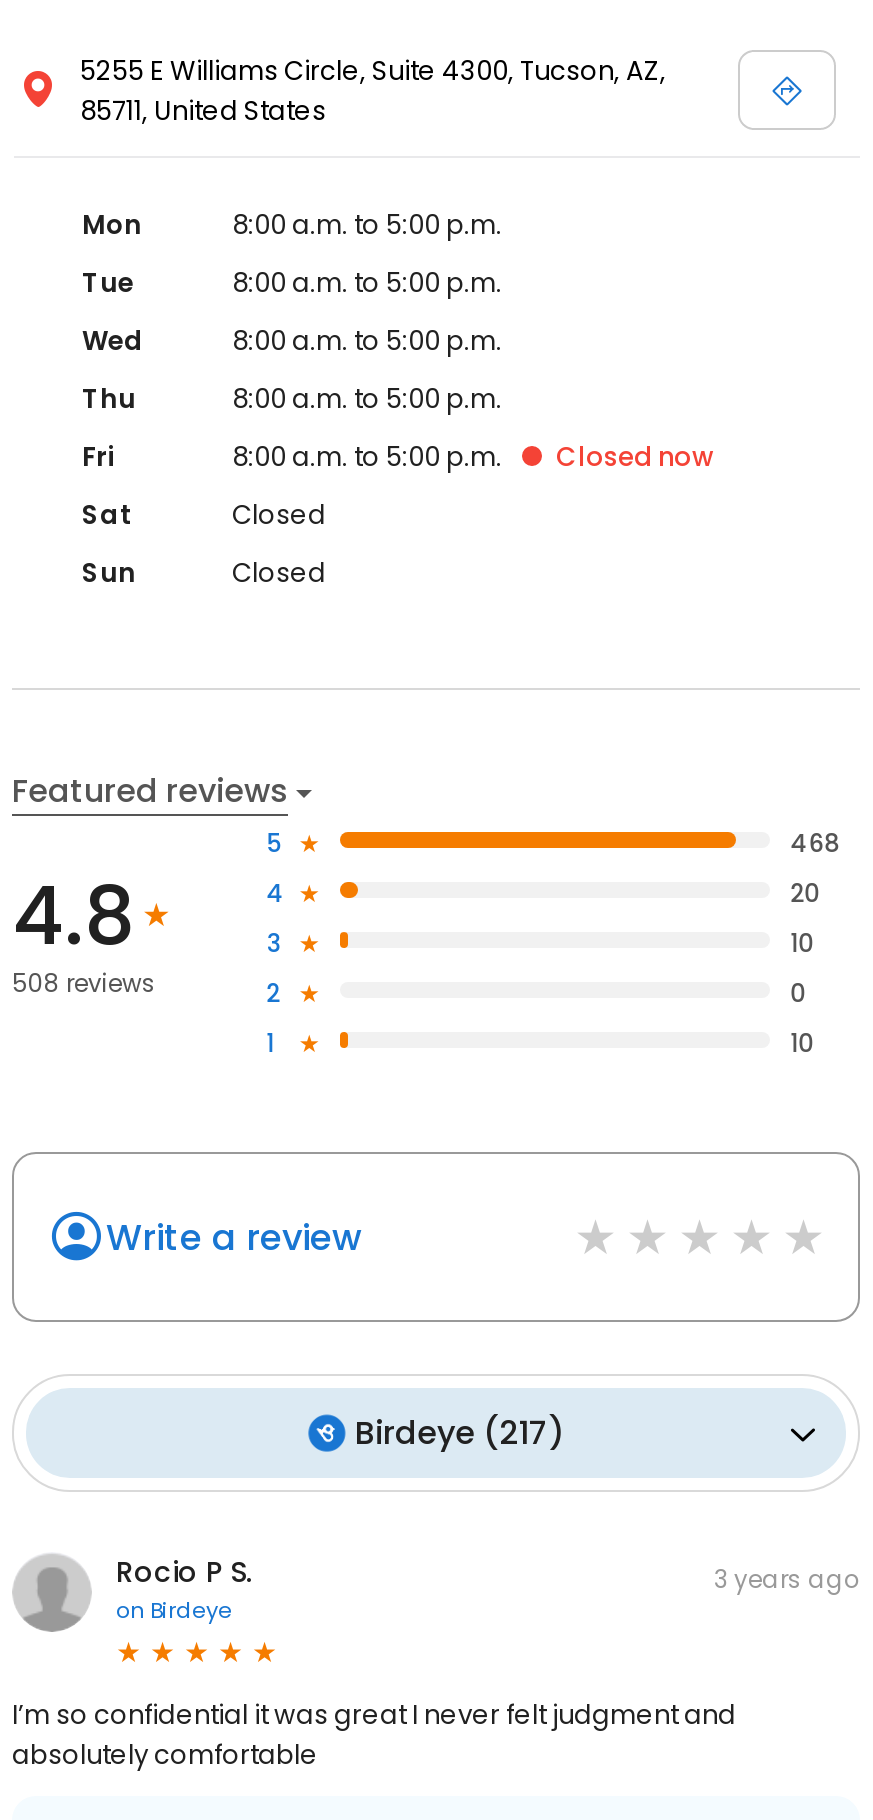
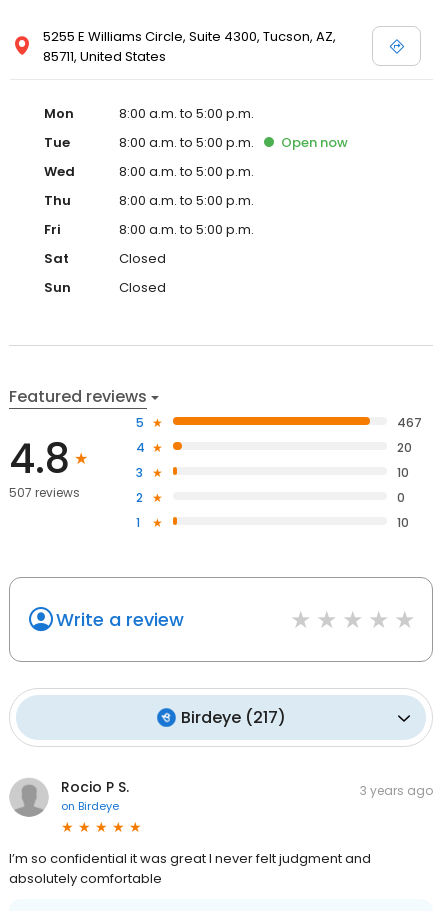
+ Open now

- Closed now

- 468
+ 467

- 508 reviews
+ 507 reviews
